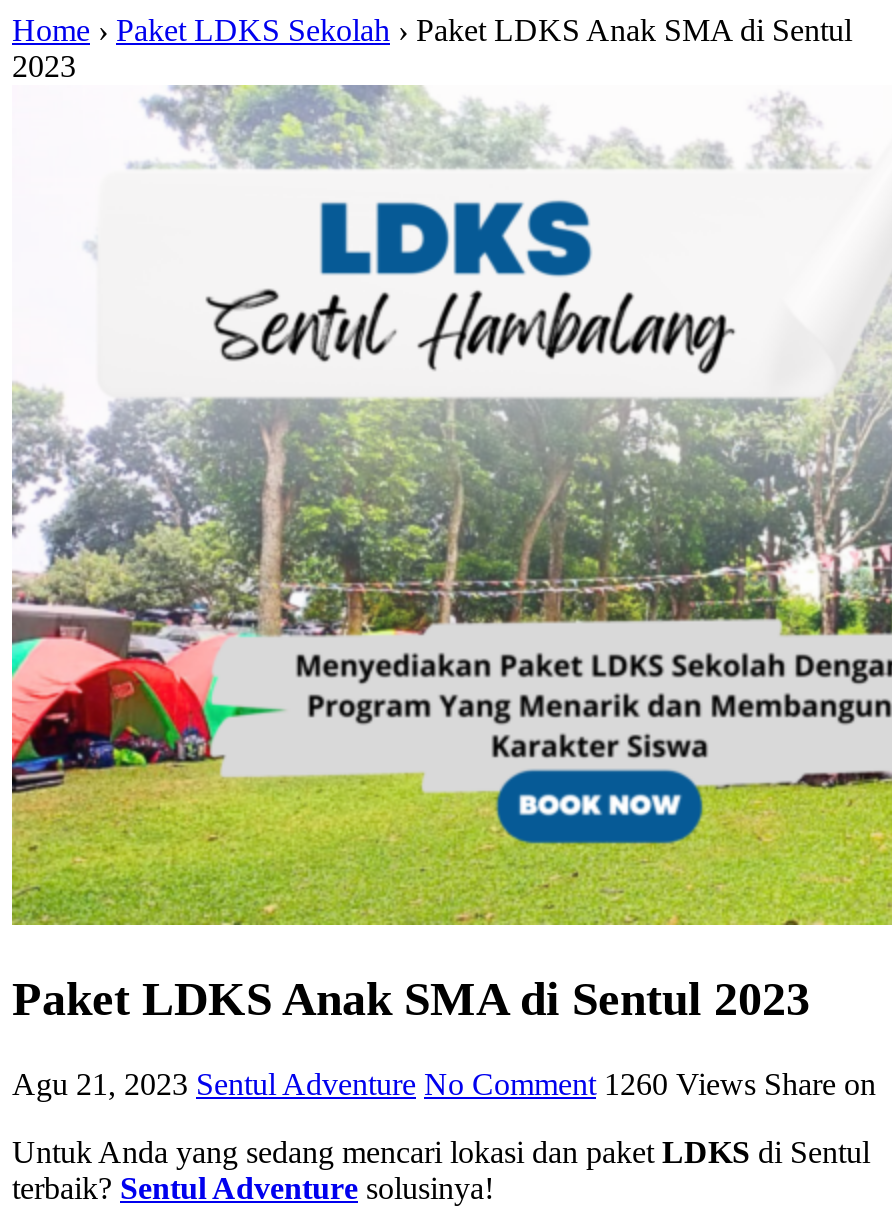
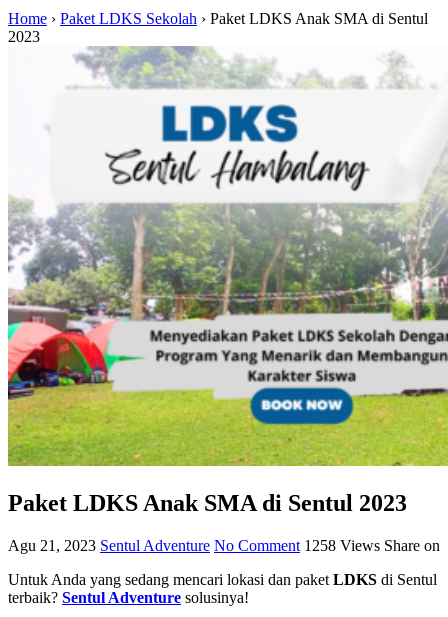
- Agu 21, 2023 Sentul Adventure No Comment 1260 Views Share on
+ Agu 21, 2023 Sentul Adventure No Comment 1258 Views Share on
